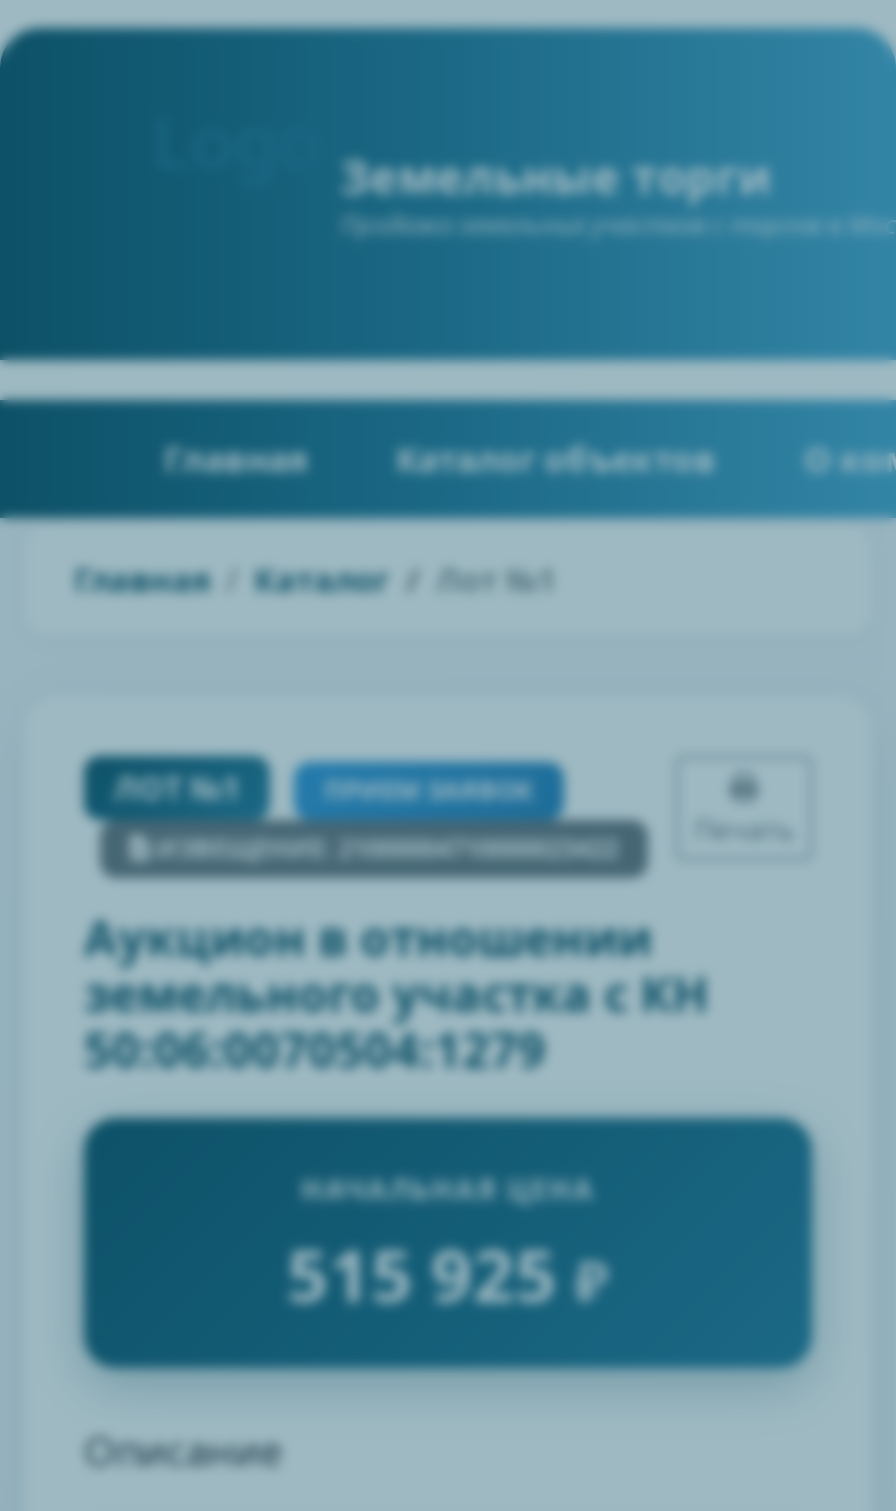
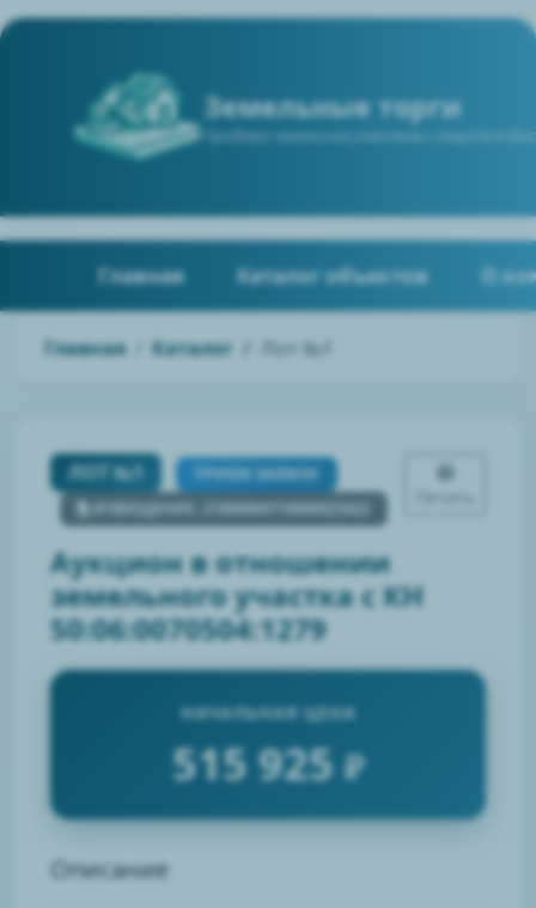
+ [image]
